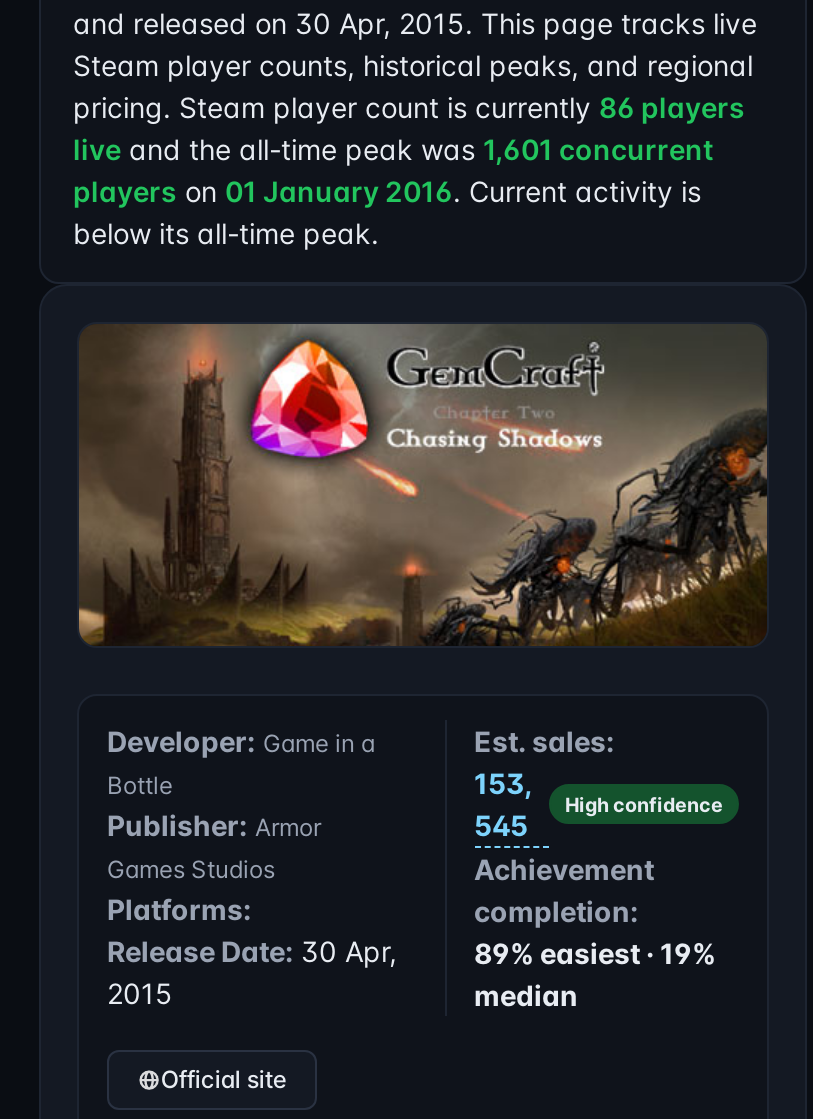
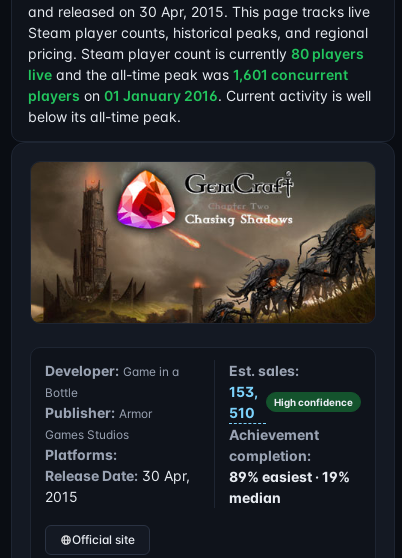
- pricing. Steam player count is currently 86 players
+ pricing. Steam player count is currently 80 players

- players on 01 January 2016. Current activity is
+ players on 01 January 2016. Current activity is well

- 545
+ 510
